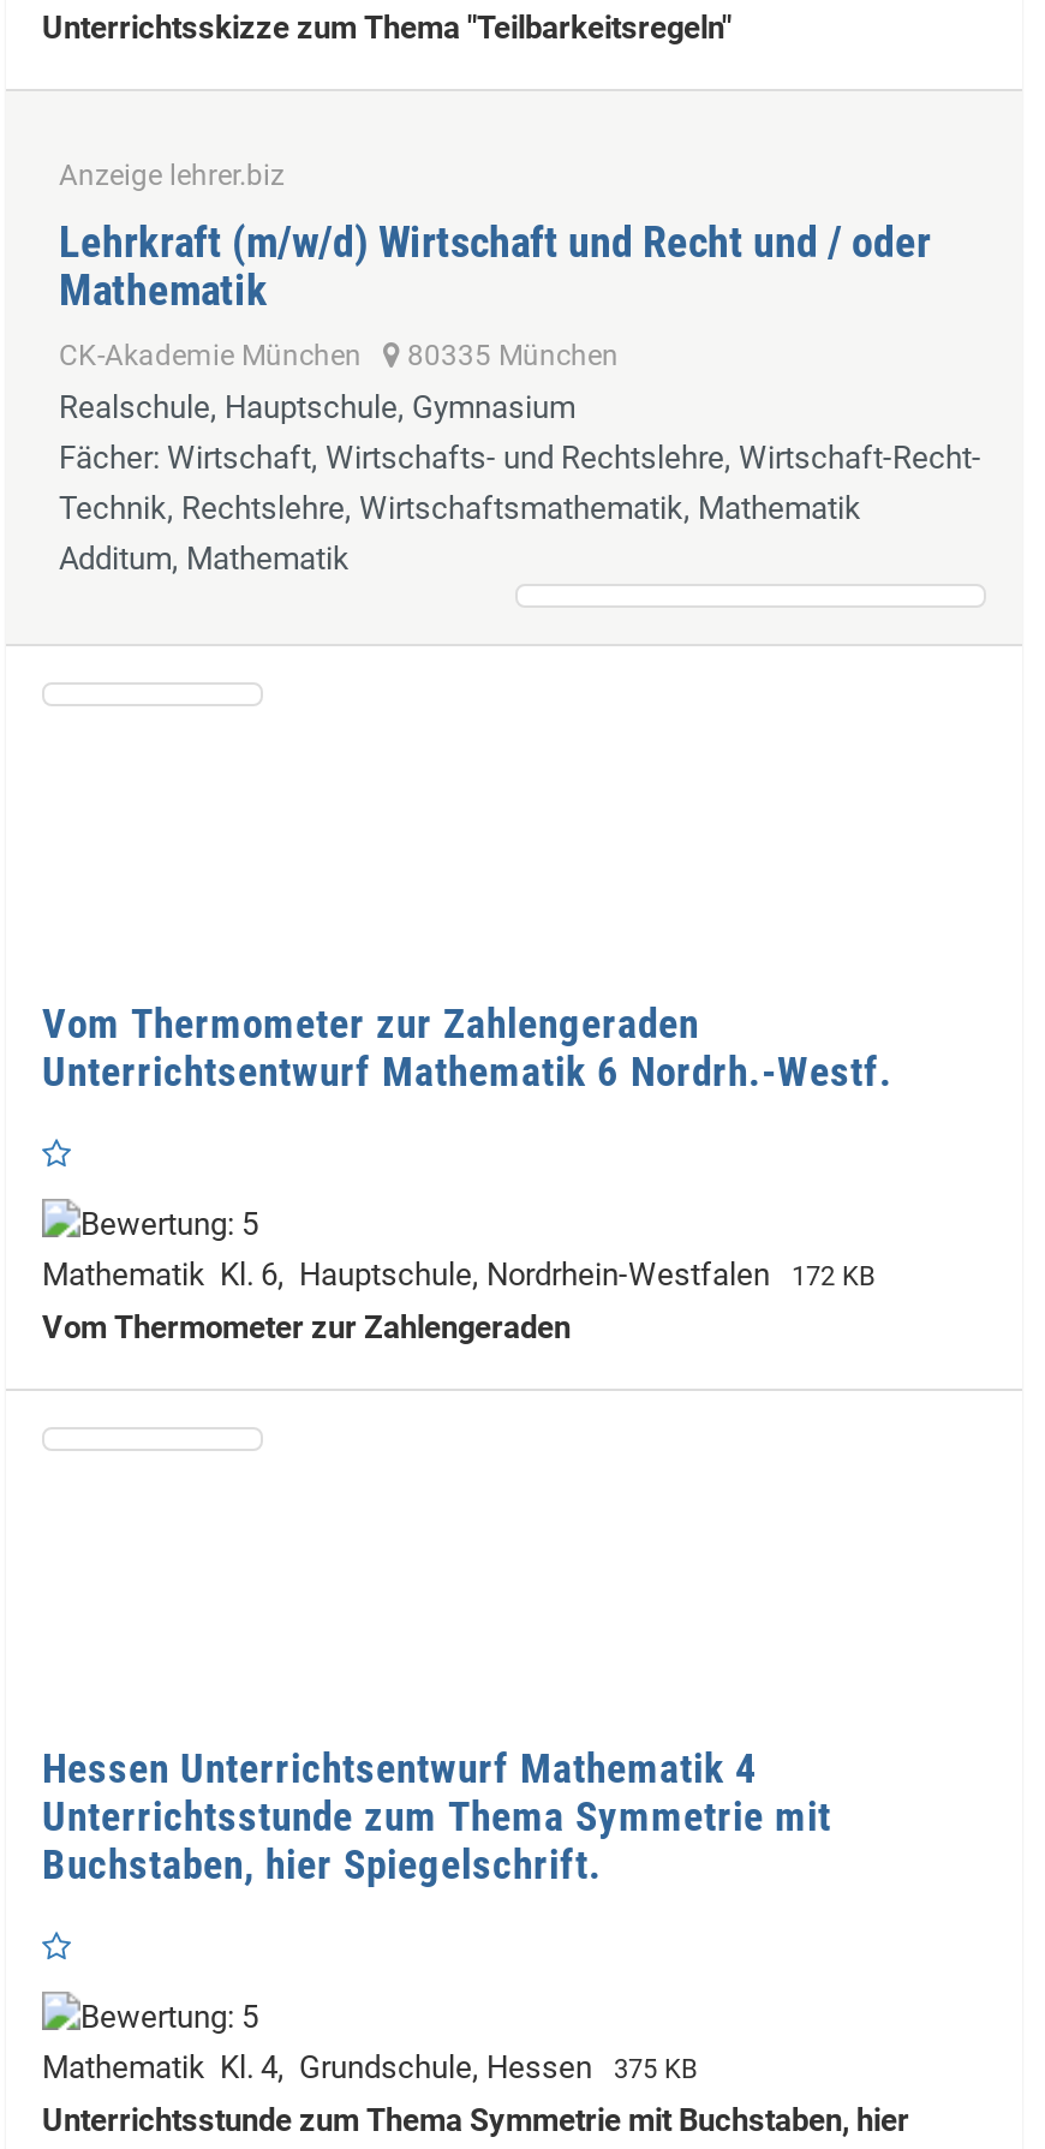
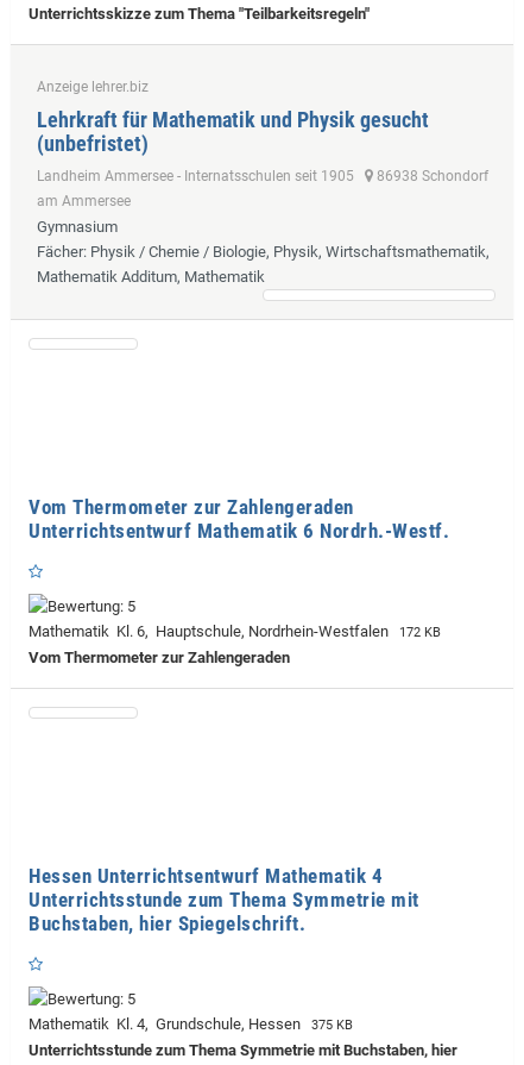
- Lehrkraft (m/w/d) Wirtschaft und Recht und / oder
- Mathematik
- CK-Akademie München 80335 München
- Realschule, Hauptschule, Gymnasium
- Fächer: Wirtschaft, Wirtschafts- und Rechtslehre, Wirtschaft-Recht-
- Technik, Rechtslehre, Wirtschaftsmathematik, Mathematik
- Additum, Mathematik
+ Lehrkraft für Mathematik und Physik gesucht
+ (unbefristet)
+ Landheim Ammersee - Internatsschulen seit 1905 86938 Schondorf
+ am Ammersee
+ Gymnasium
+ Fächer: Physik / Chemie / Biologie, Physik, Wirtschaftsmathematik,
+ Mathematik Additum, Mathematik
